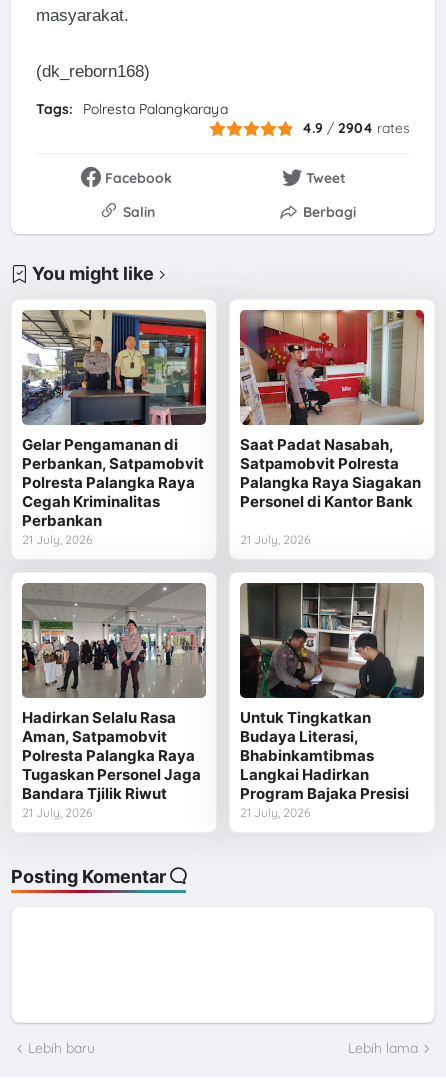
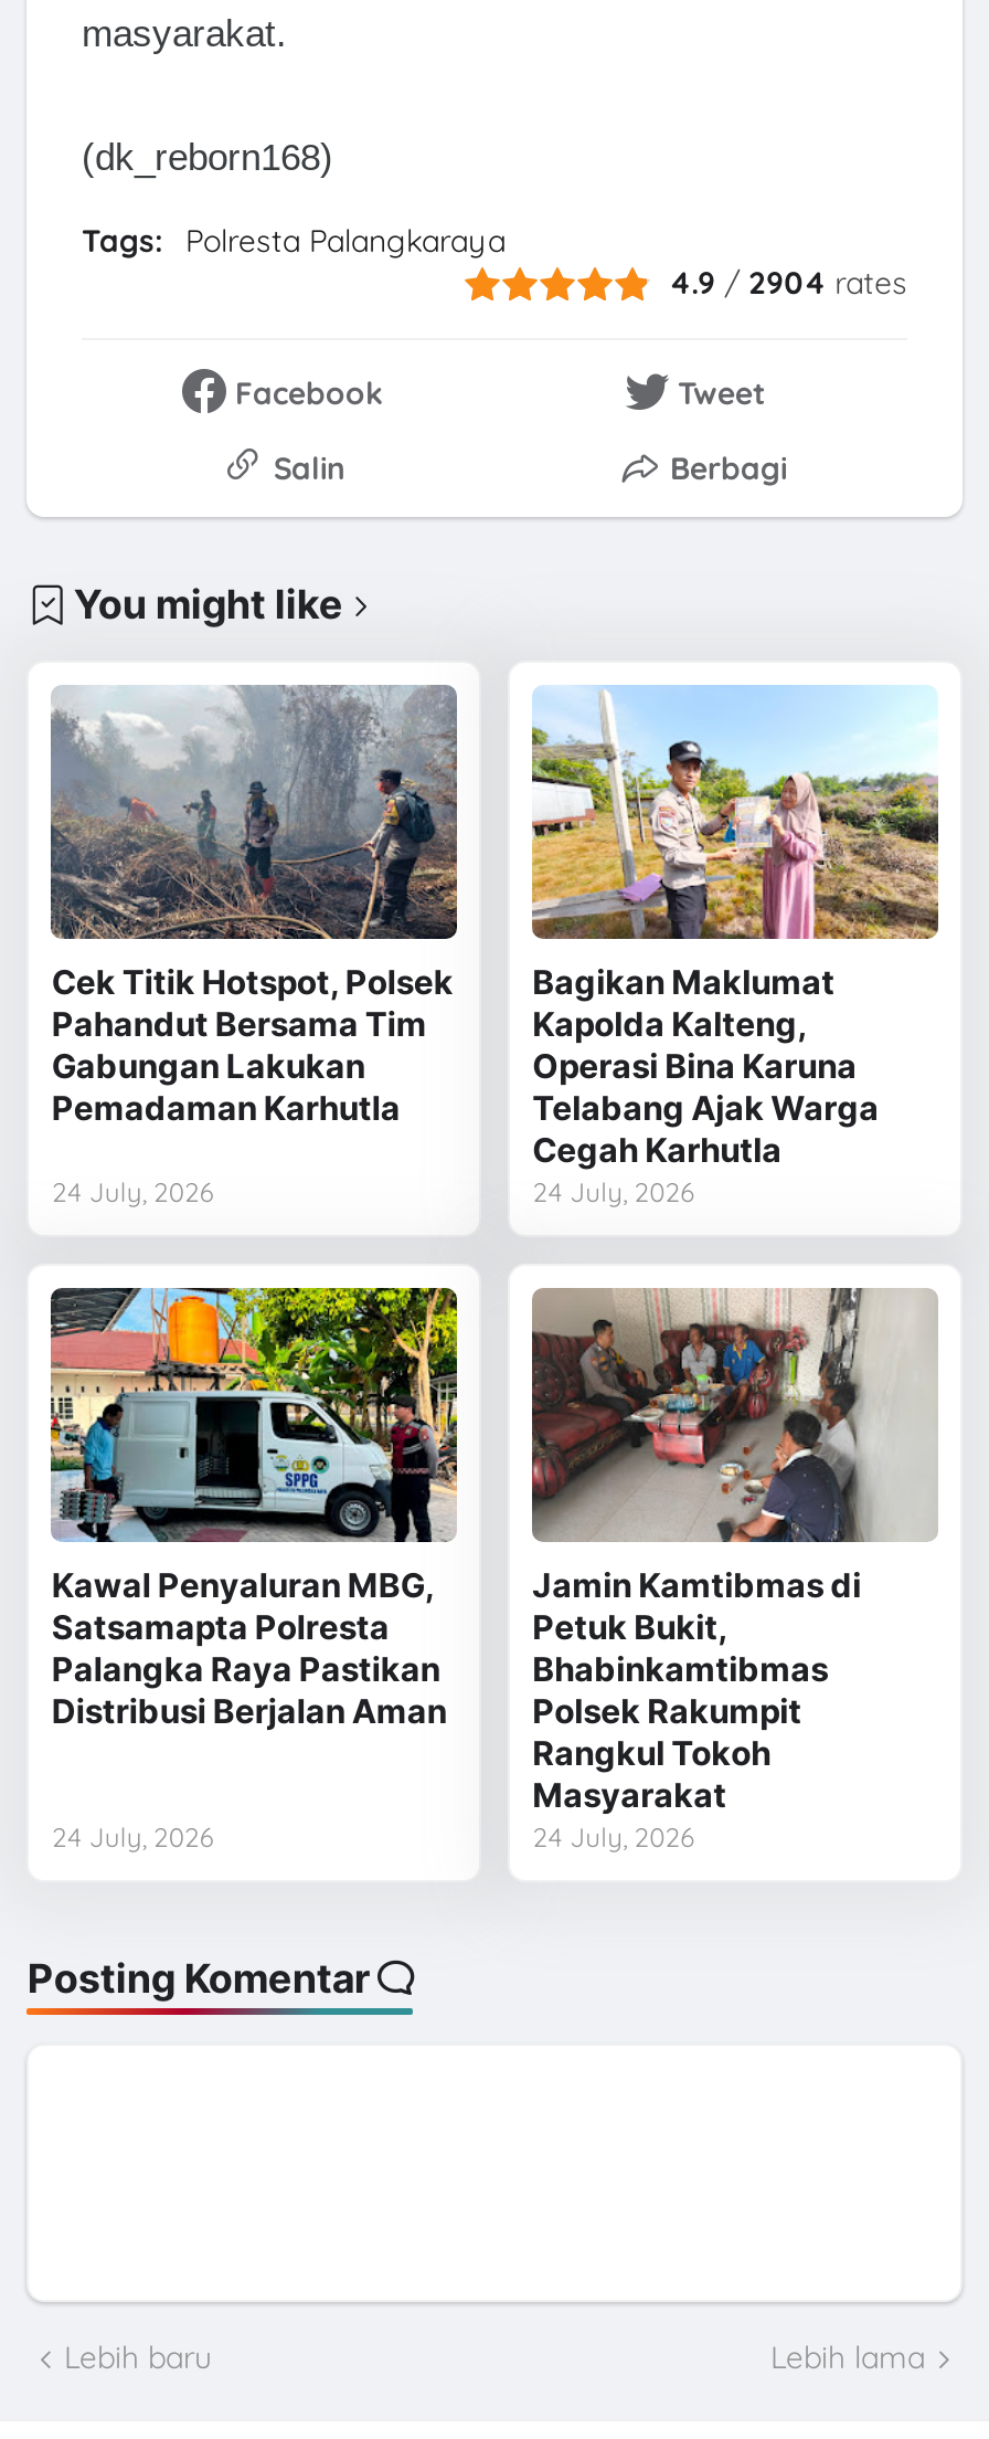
- [image]
- Gelar Pengamanan di
- Perbankan, Satpamobvit
- Polresta Palangka Raya
- Cegah Kriminalitas
- Perbankan
- 21 July, 2026
+ [image]
+ Cek Titik Hotspot, Polsek
+ Pahandut Bersama Tim
+ Gabungan Lakukan
+ Pemadaman Karhutla
+ 24 July, 2026

- [image]
- Saat Padat Nasabah,
- Satpamobvit Polresta
- Palangka Raya Siagakan
- Personel di Kantor Bank
- 21 July, 2026
+ [image]
+ Bagikan Maklumat
+ Kapolda Kalteng,
+ Operasi Bina Karuna
+ Telabang Ajak Warga
+ Cegah Karhutla
+ 24 July, 2026

- [image]
- Hadirkan Selalu Rasa
- Aman, Satpamobvit
- Polresta Palangka Raya
- Tugaskan Personel Jaga
- Bandara Tjilik Riwut
- 21 July, 2026
+ [image]
+ Kawal Penyaluran MBG,
+ Satsamapta Polresta
+ Palangka Raya Pastikan
+ Distribusi Berjalan Aman
+ 24 July, 2026

- [image]
- Untuk Tingkatkan
- Budaya Literasi,
+ [image]
+ Jamin Kamtibmas di
+ Petuk Bukit,

- Langkai Hadirkan
- Program Bajaka Presisi
- 21 July, 2026
+ Polsek Rakumpit
+ Rangkul Tokoh
+ Masyarakat
+ 24 July, 2026
